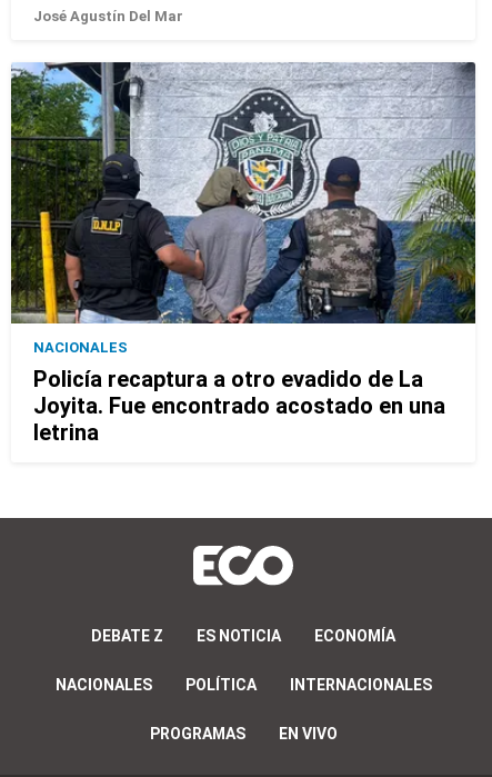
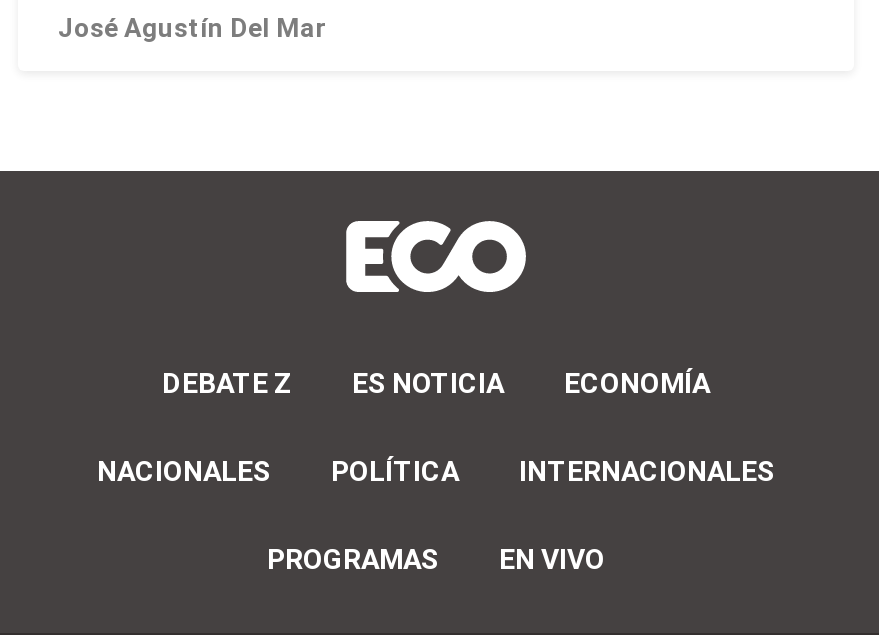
- [image]
- NACIONALES
- Policía recaptura a otro evadido de La
- Joyita. Fue encontrado acostado en una
- letrina
